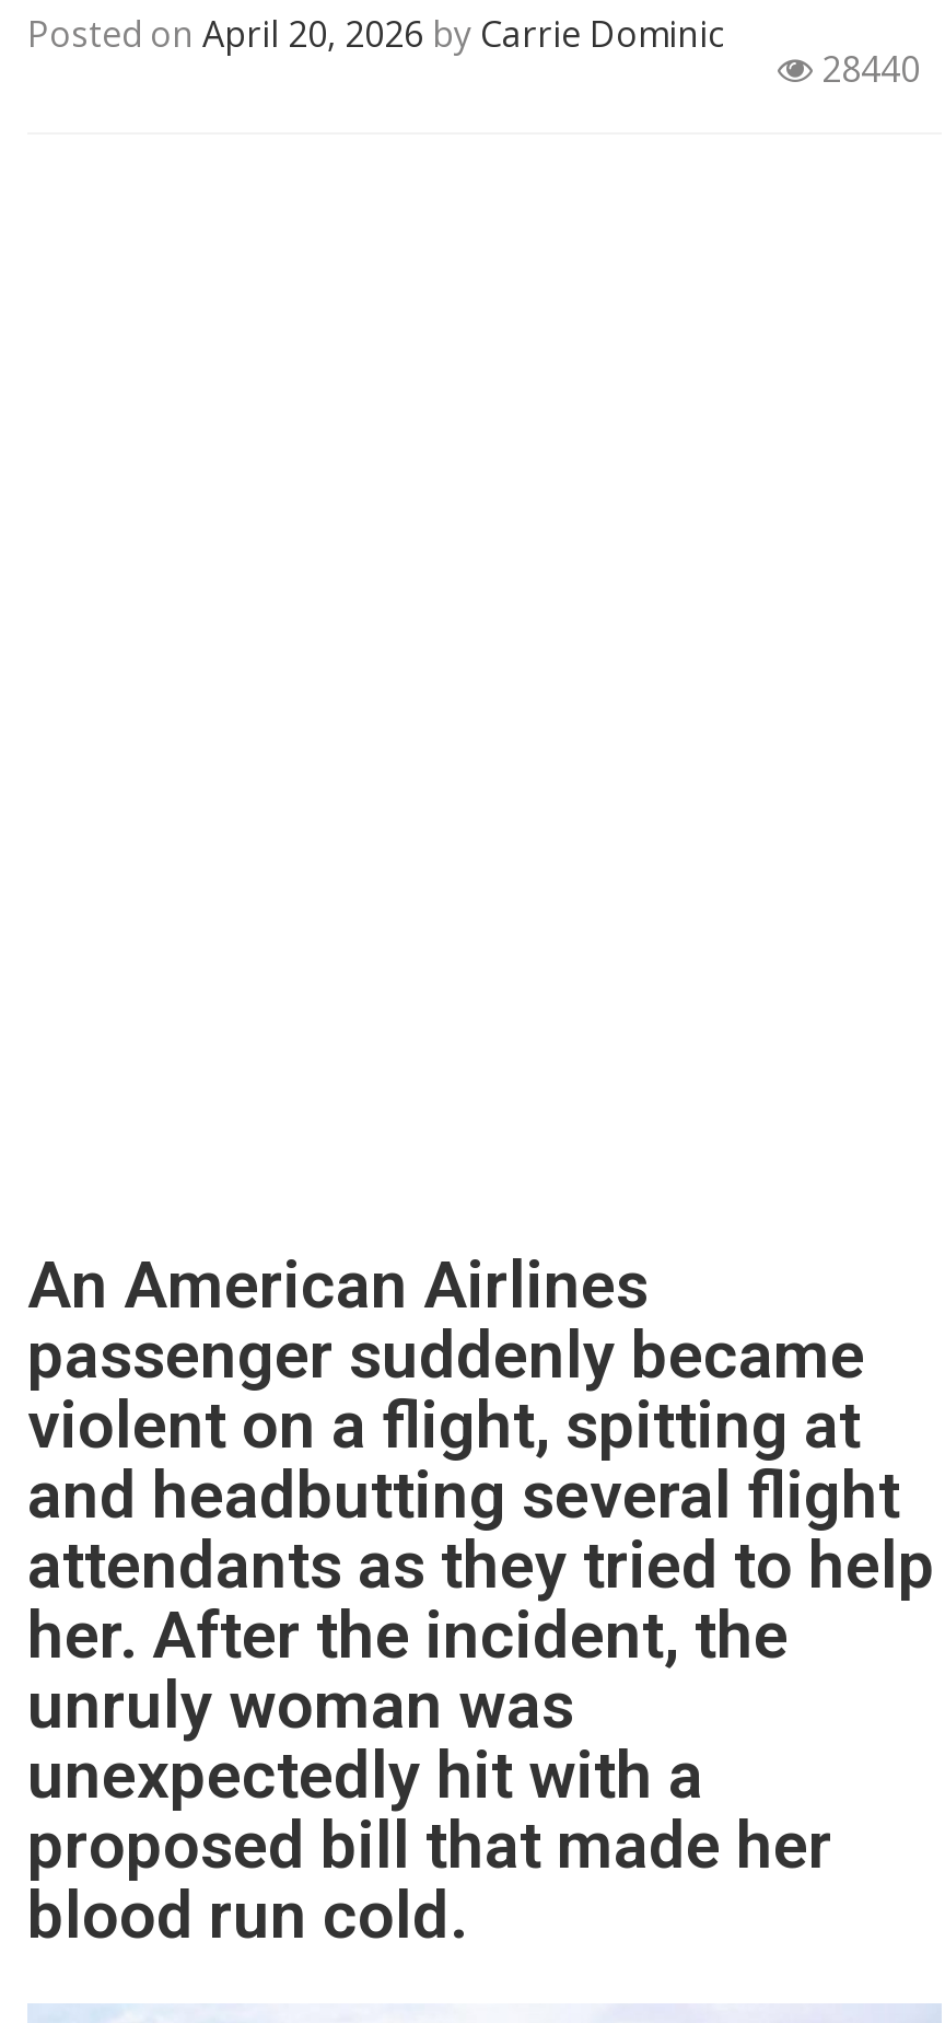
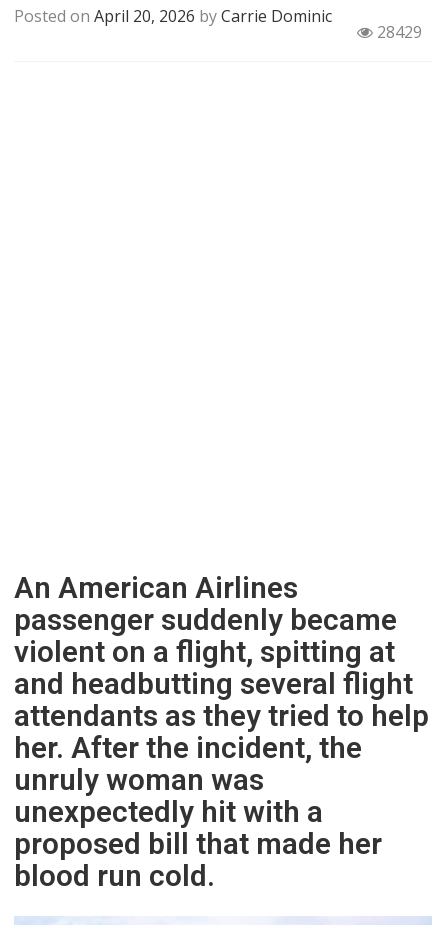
- 28440
+ 28429
